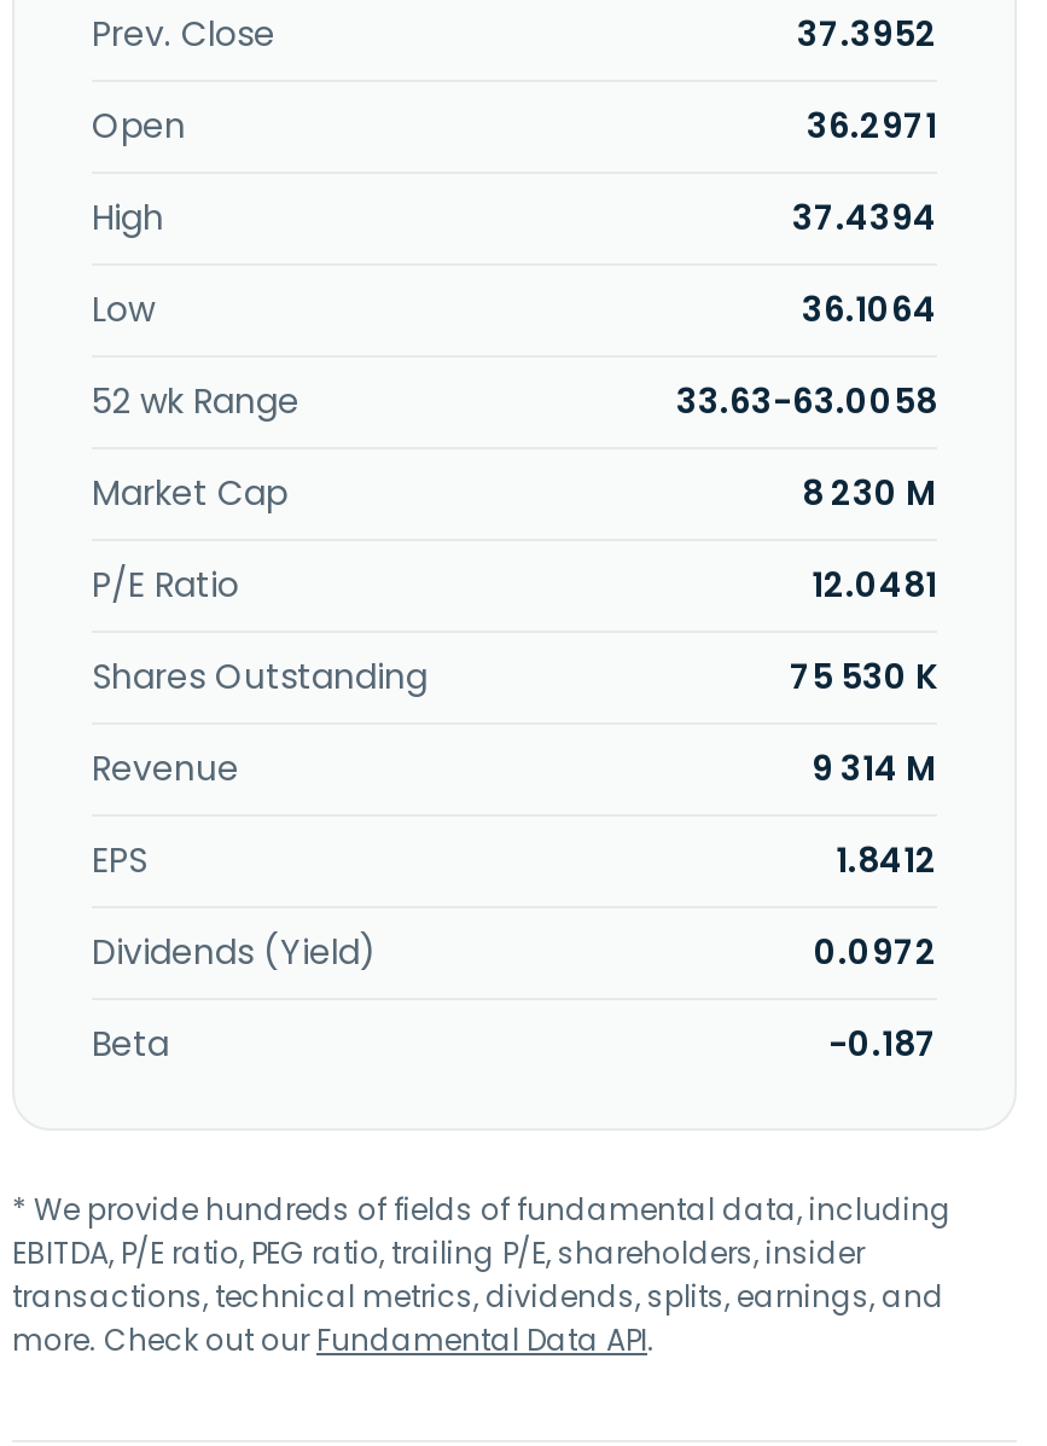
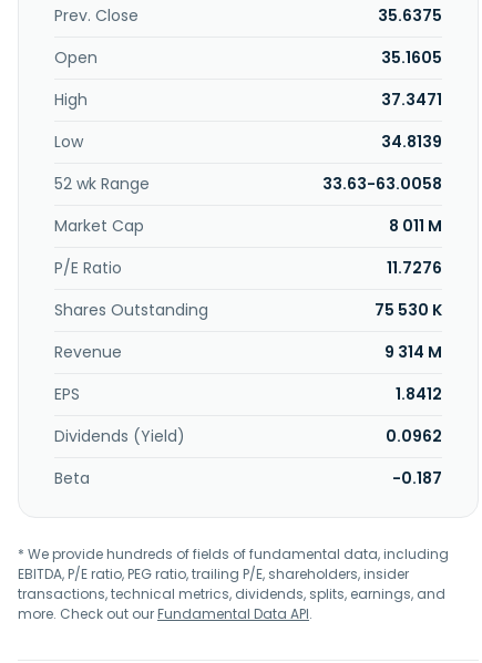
- 37.3952
+ 35.6375

- 36.2971
+ 35.1605

- 37.4394
+ 37.3471

- 36.1064
+ 34.8139

- 8 230 M
+ 8 011 M

- 12.0481
+ 11.7276

- 0.0972
+ 0.0962
